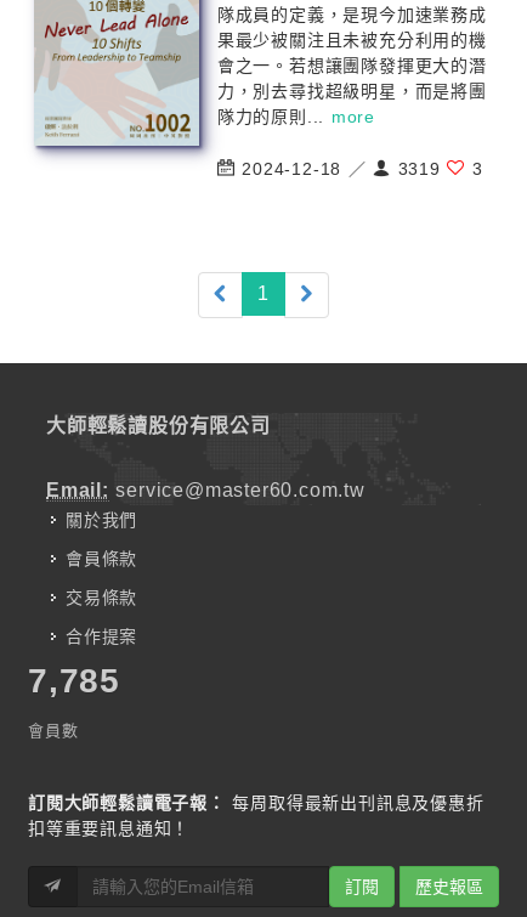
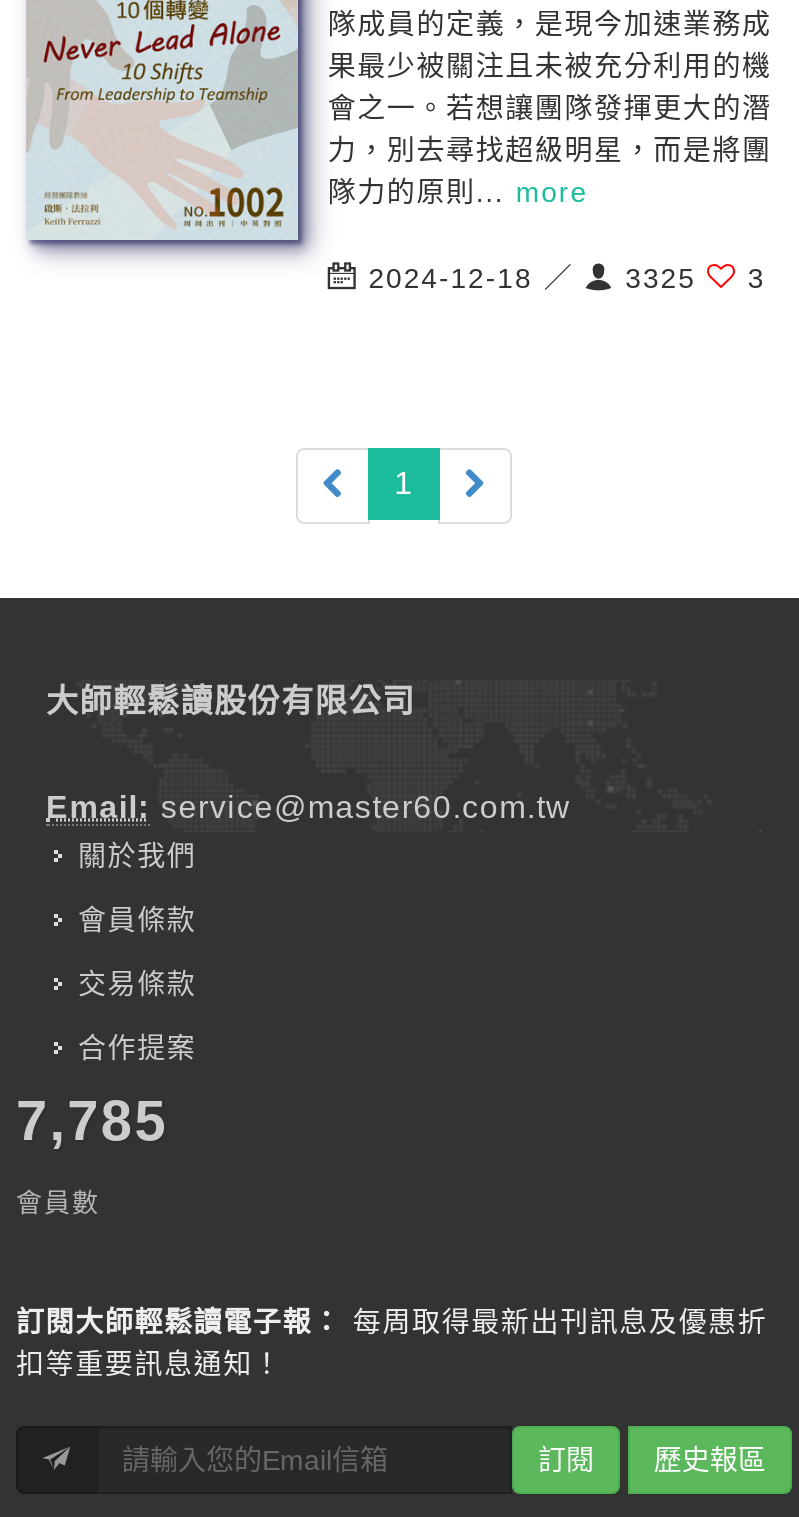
- 2024-12-18 ／ 3319 3
+ 2024-12-18 ／ 3325 3
